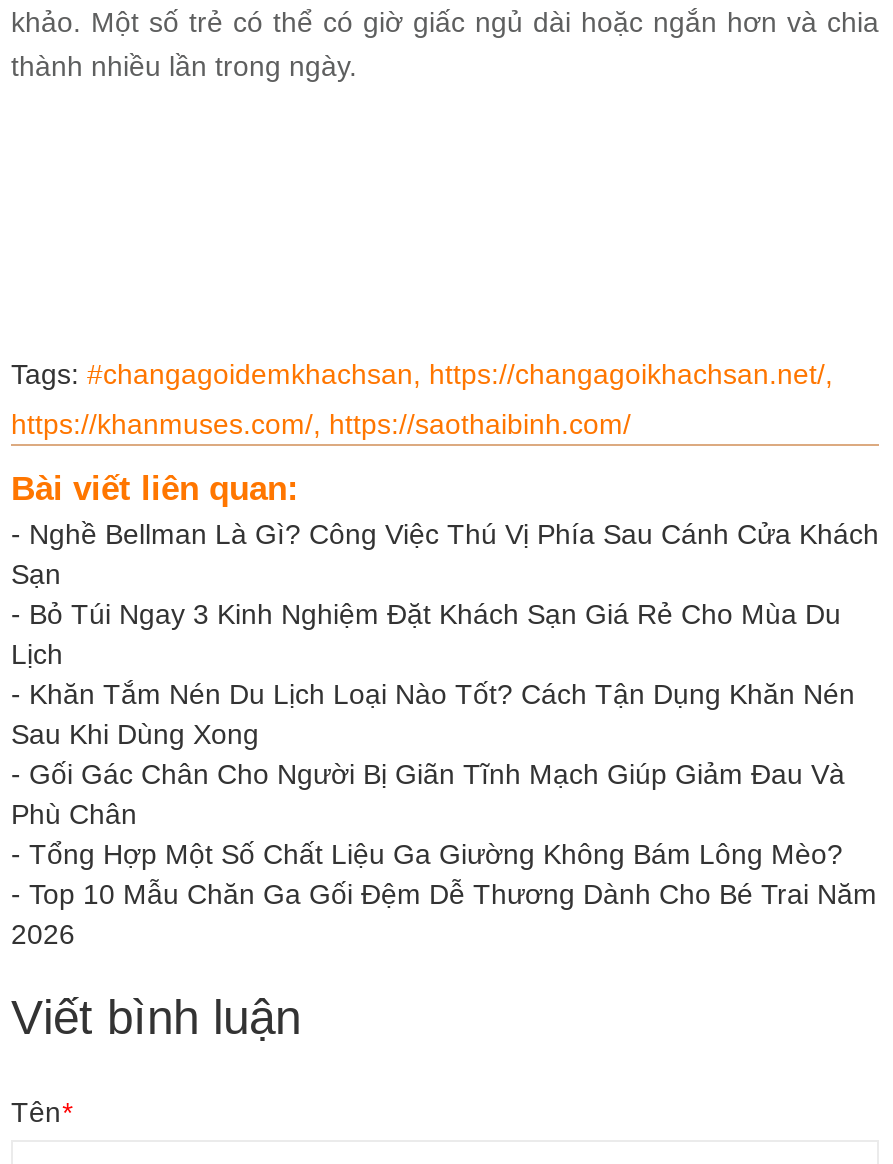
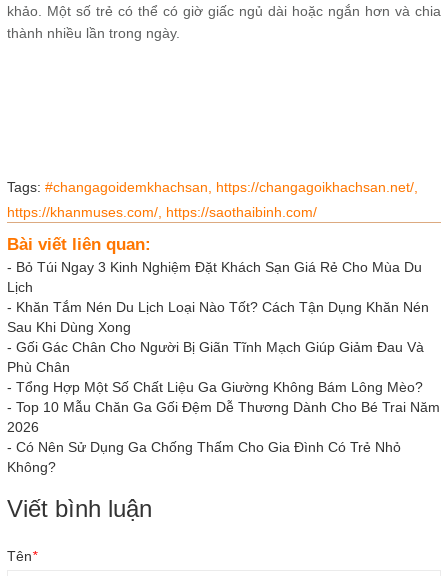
- - Nghề Bellman Là Gì? Công Việc Thú Vị Phía Sau Cánh Cửa Khách
- Sạn

moved up: - Bỏ Túi Ngay 3 Kinh Nghiệm Đặt Khách Sạn Giá Rẻ Cho Mùa Du | Lịch | - Khăn Tắm Nén Du Lịch Loại Nào Tốt? Cách Tận Dụng Khăn Nén | ... | - Top 10 Mẫu Chăn Ga Gối Đệm Dễ Thương Dành Cho Bé Trai Năm | 2026

+ - Có Nên Sử Dụng Ga Chống Thấm Cho Gia Đình Có Trẻ Nhỏ
+ Không?
